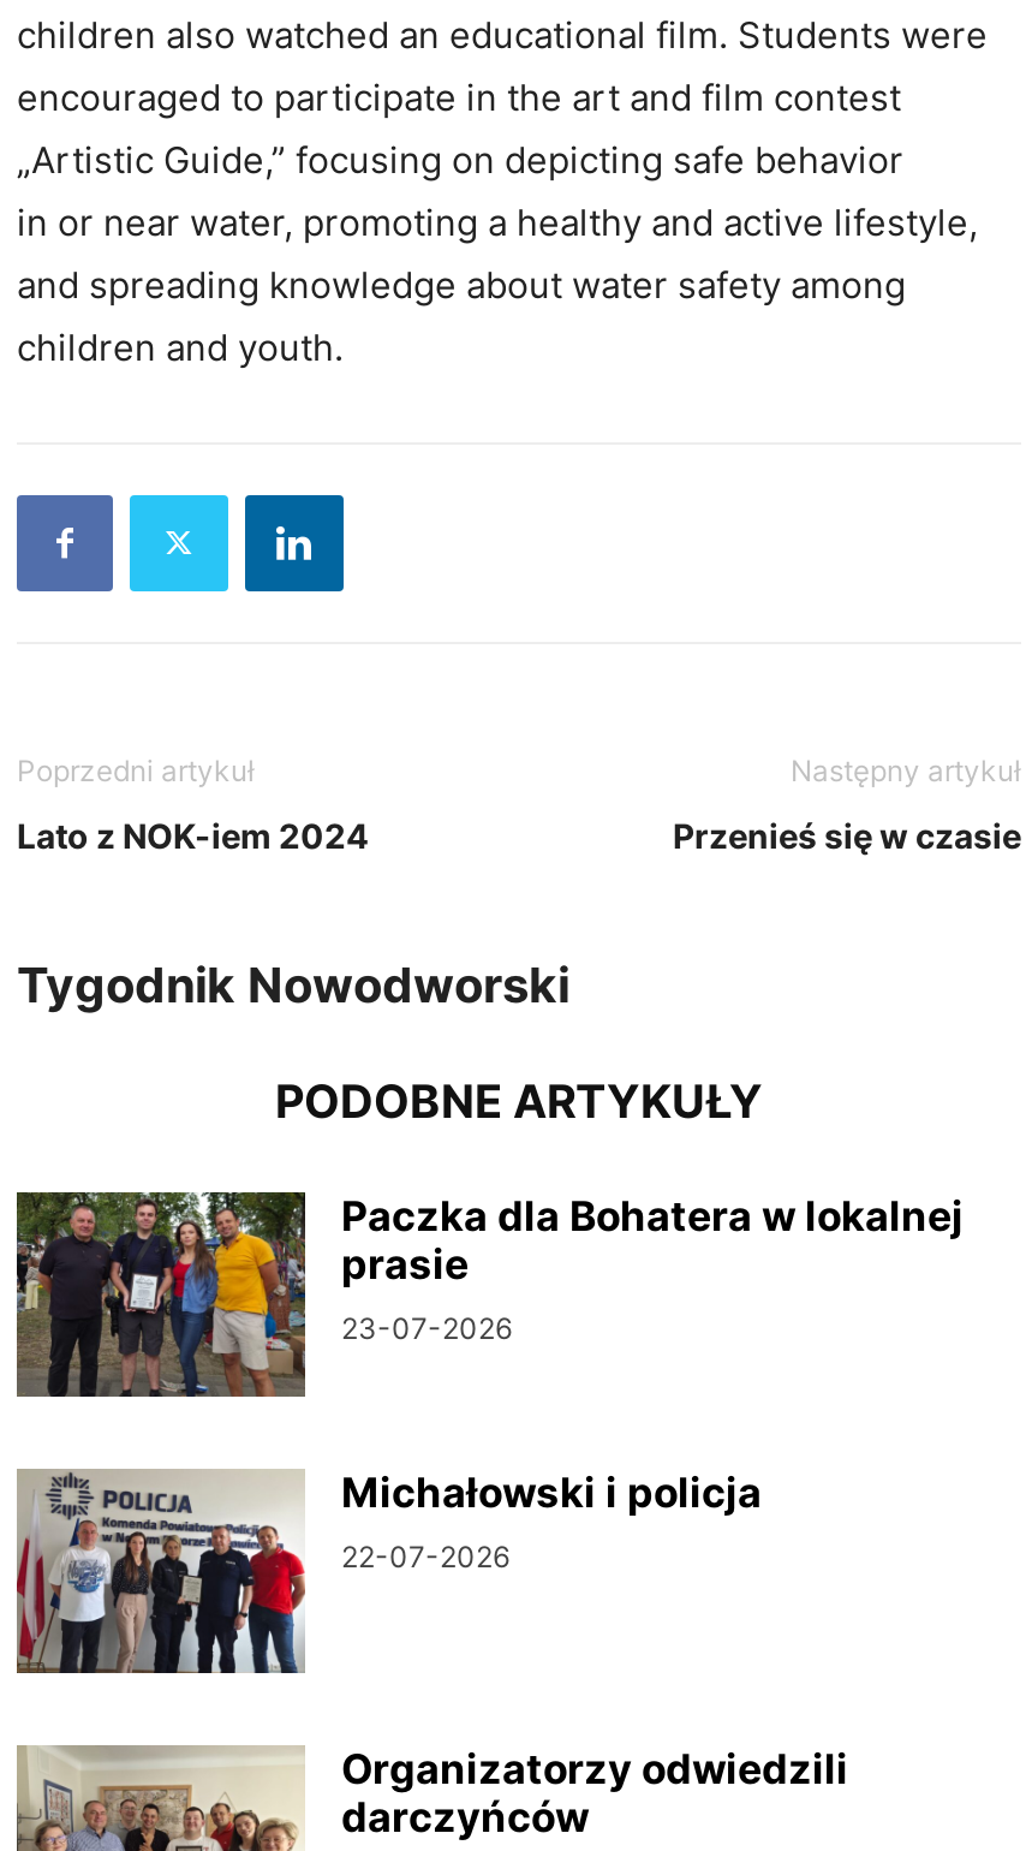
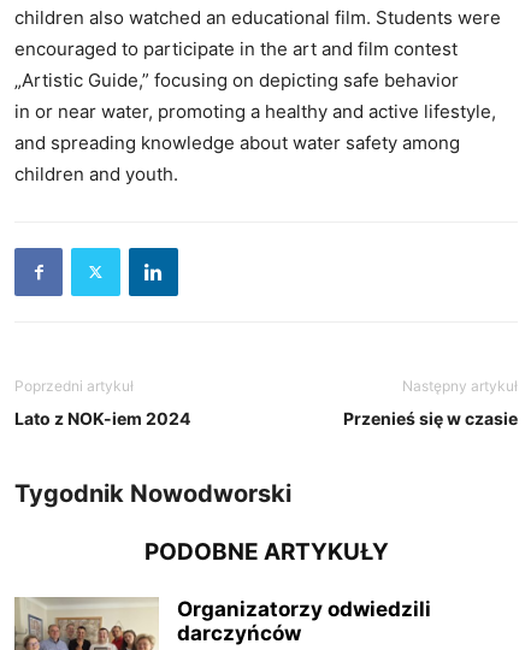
- [image]
- Paczka dla Bohatera w lokalnej
- prasie
- 23-07-2026

- [image]
- Michałowski i policja
- 22-07-2026
